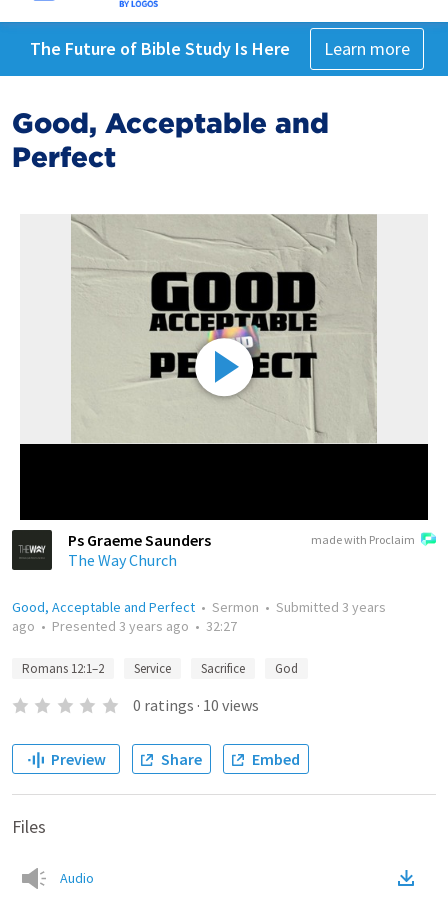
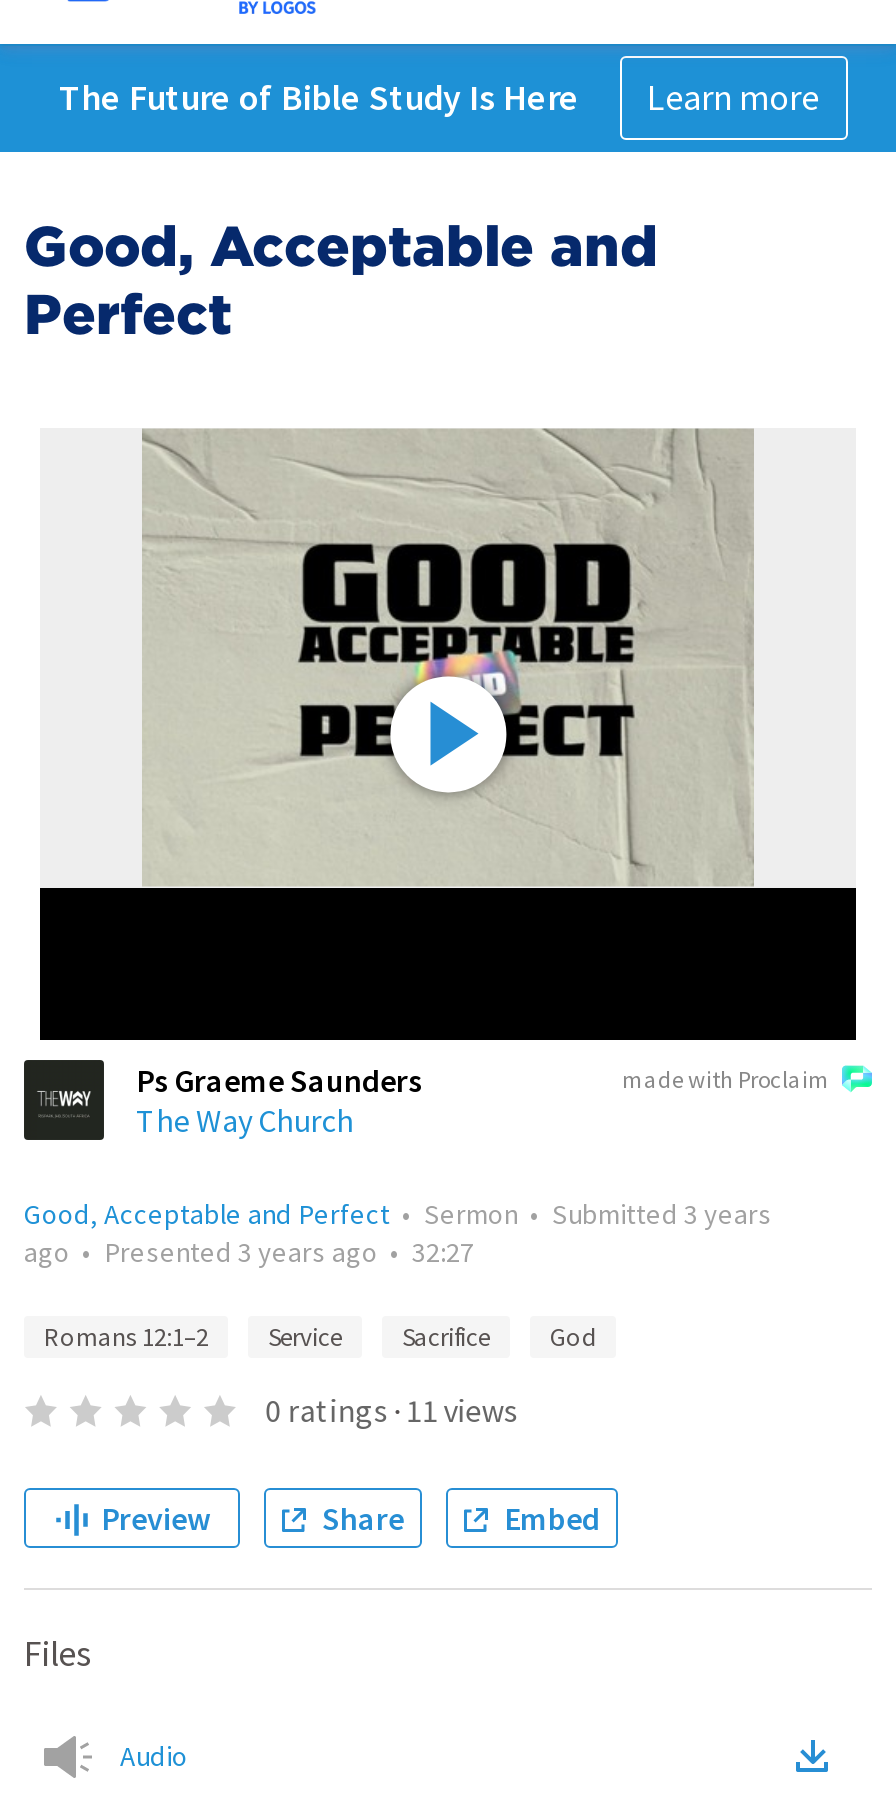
- 0 ratings · 10 views
+ 0 ratings · 11 views
